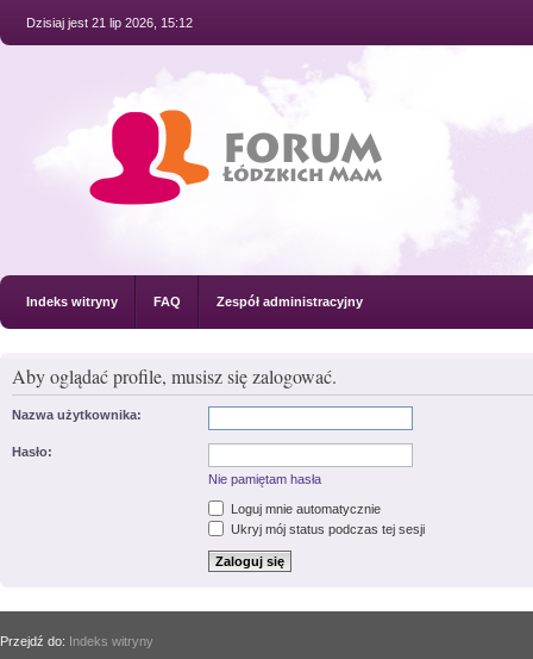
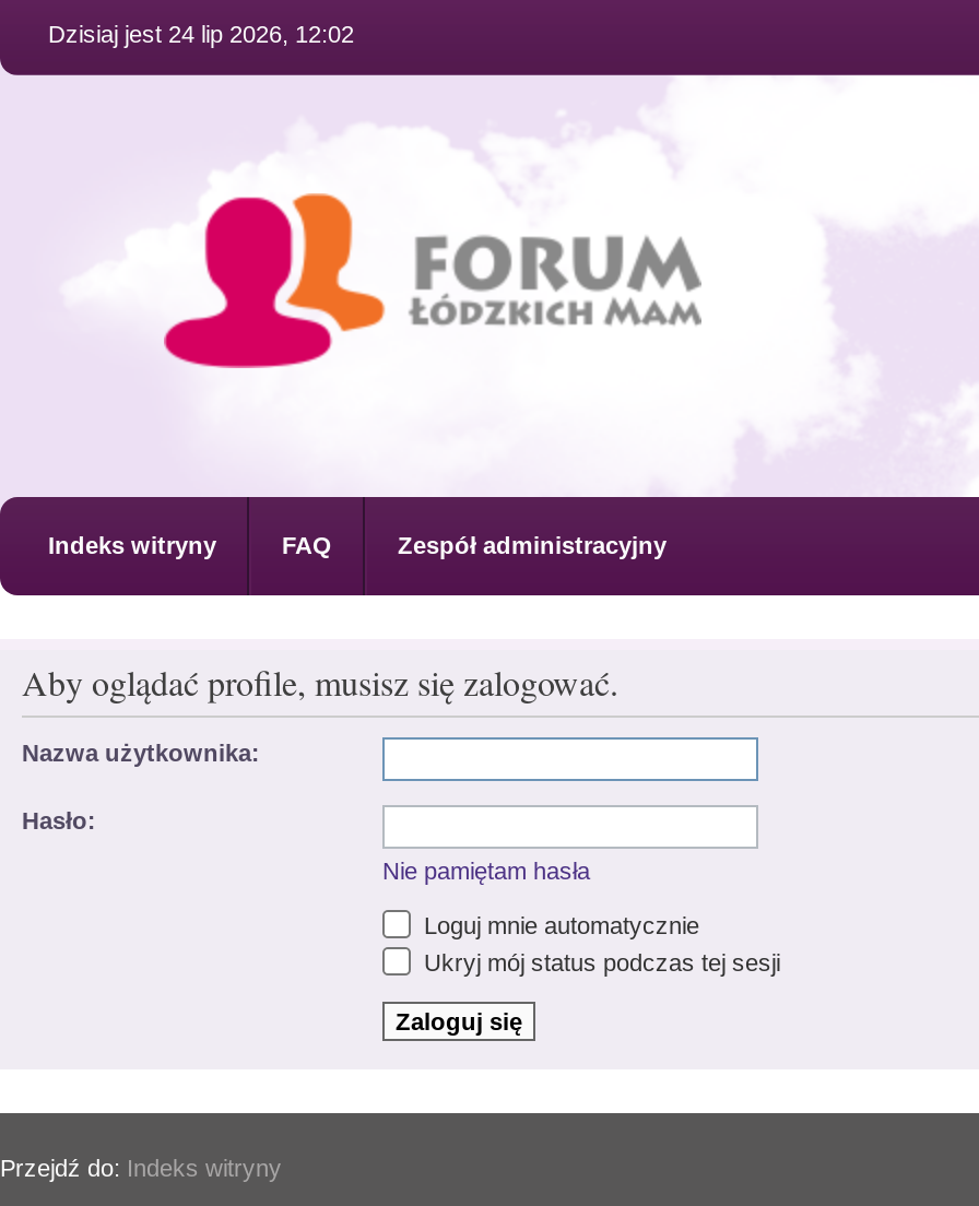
- Dzisiaj jest 21 lip 2026, 15:12
+ Dzisiaj jest 24 lip 2026, 12:02
